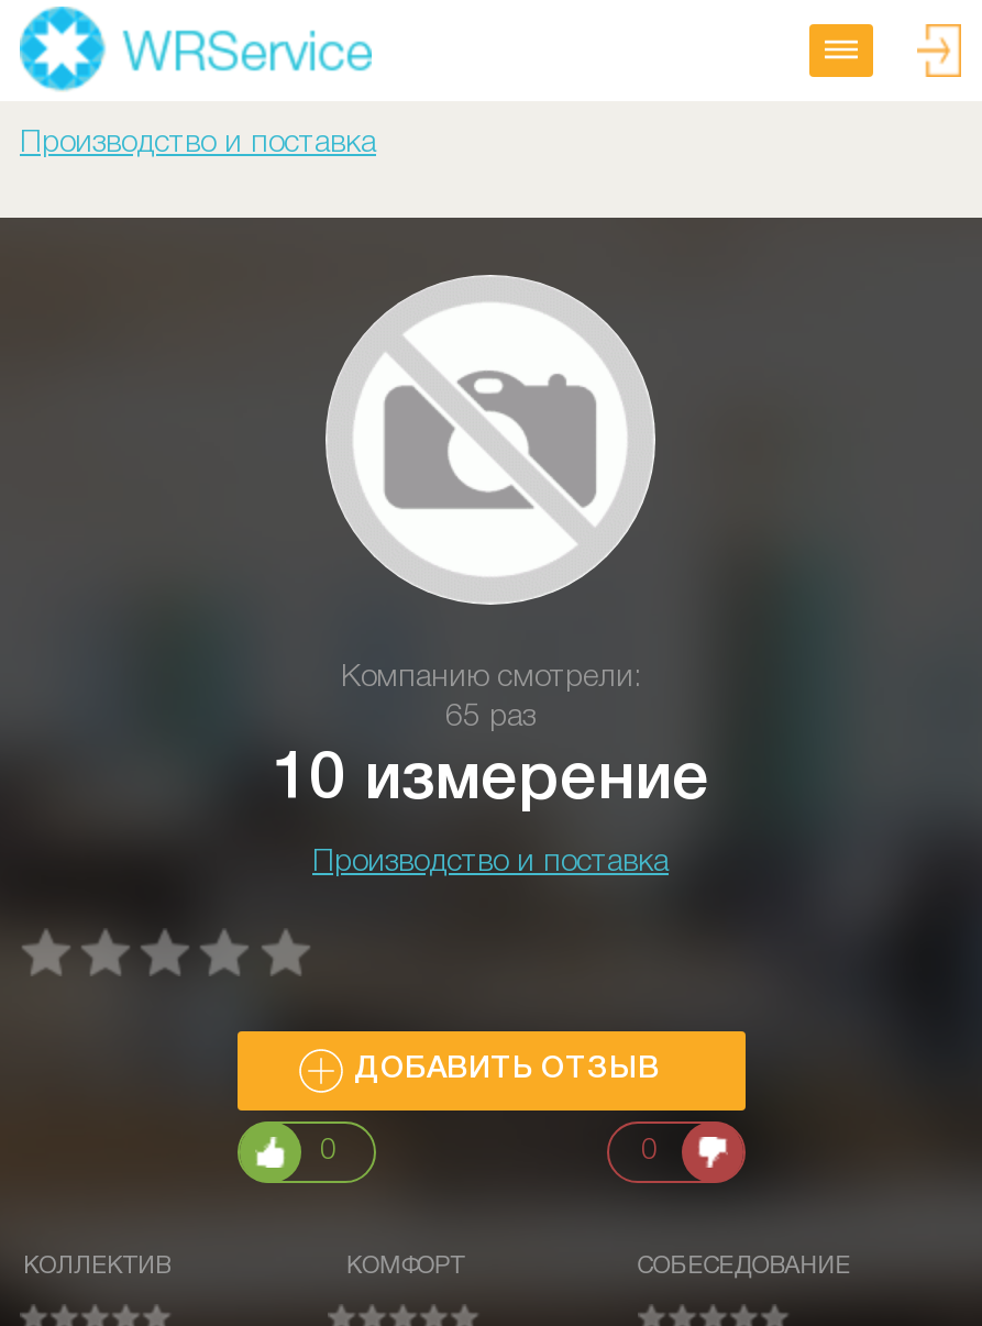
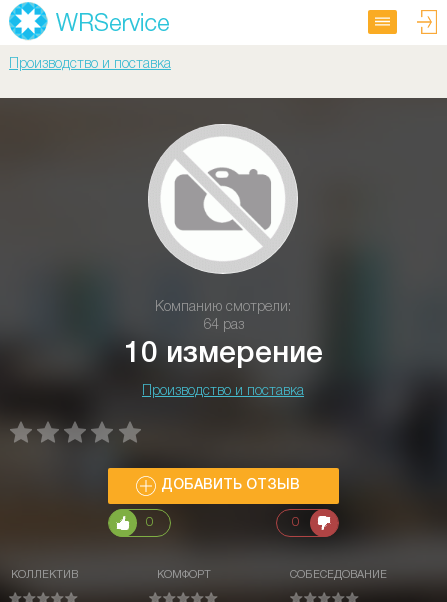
- 65 раз
+ 64 раз
